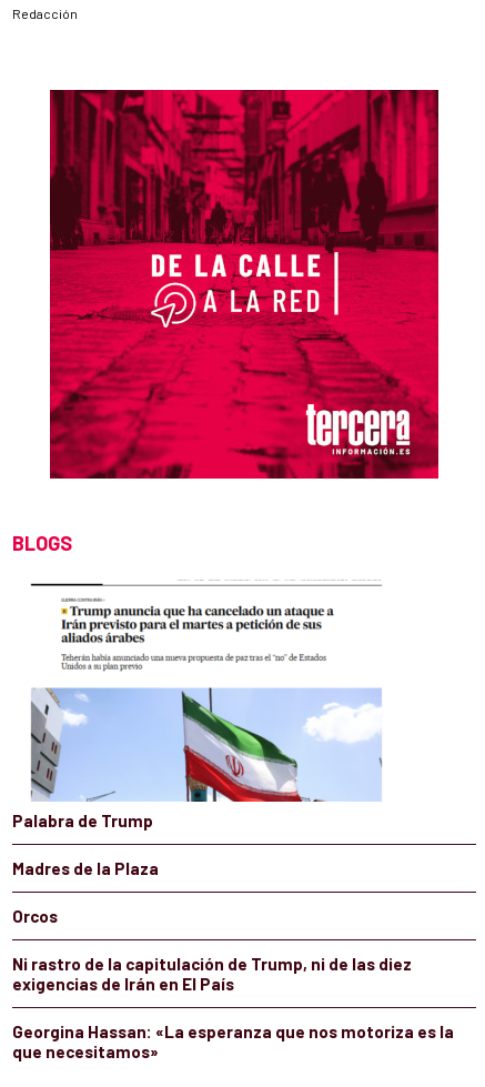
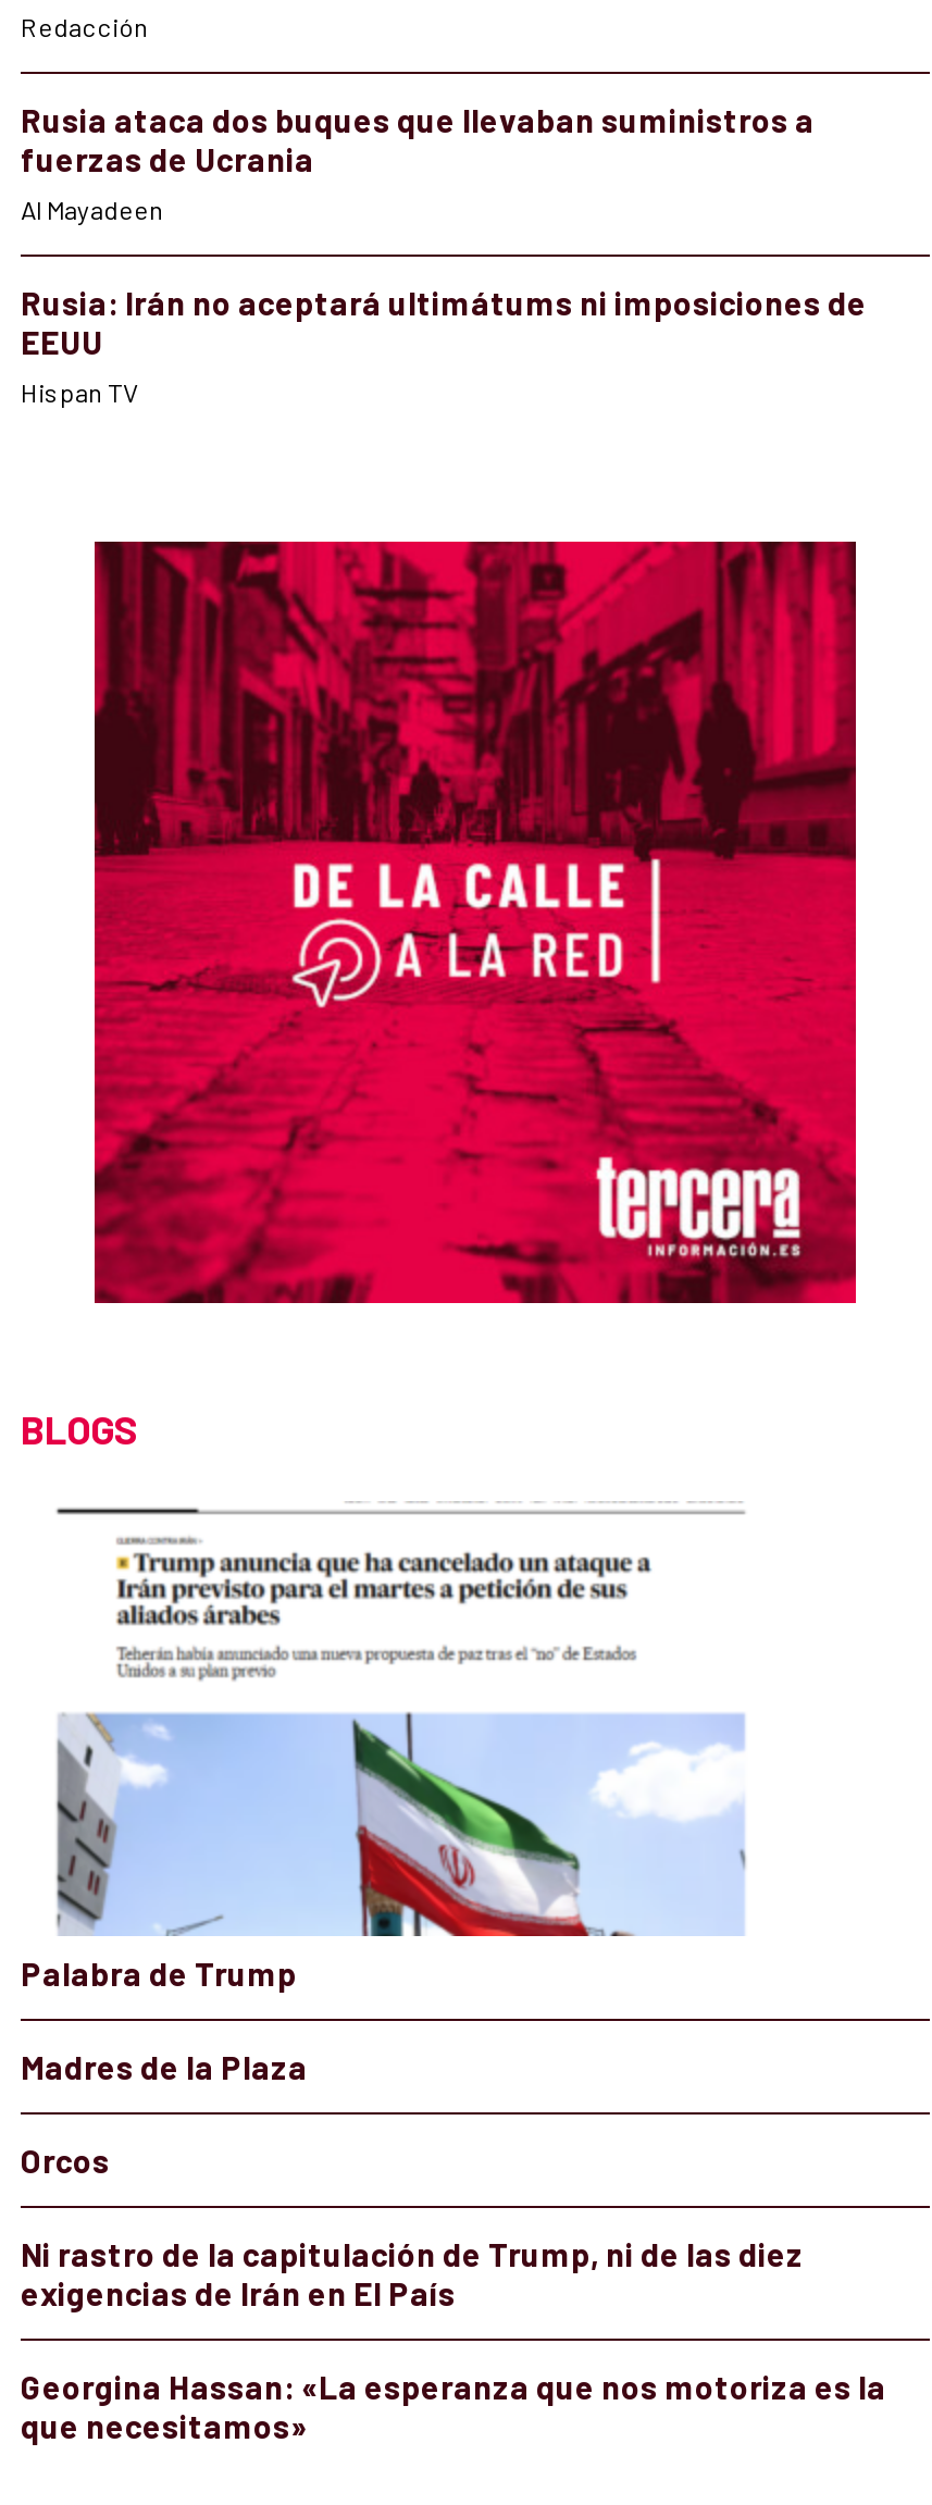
+ Rusia ataca dos buques que llevaban suministros a
+ fuerzas de Ucrania
+ Al Mayadeen
+ Rusia: Irán no aceptará ultimátums ni imposiciones de
+ EEUU
+ Hispan TV
